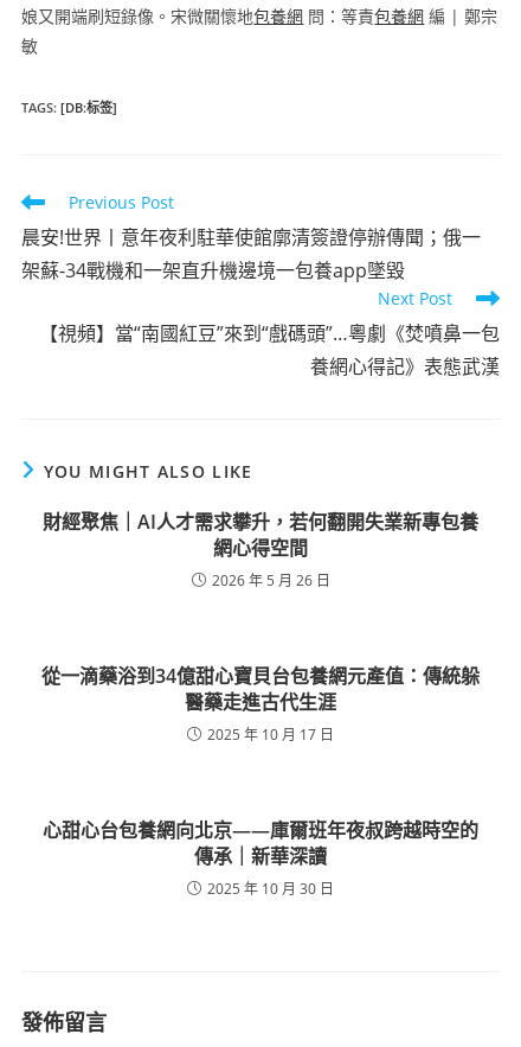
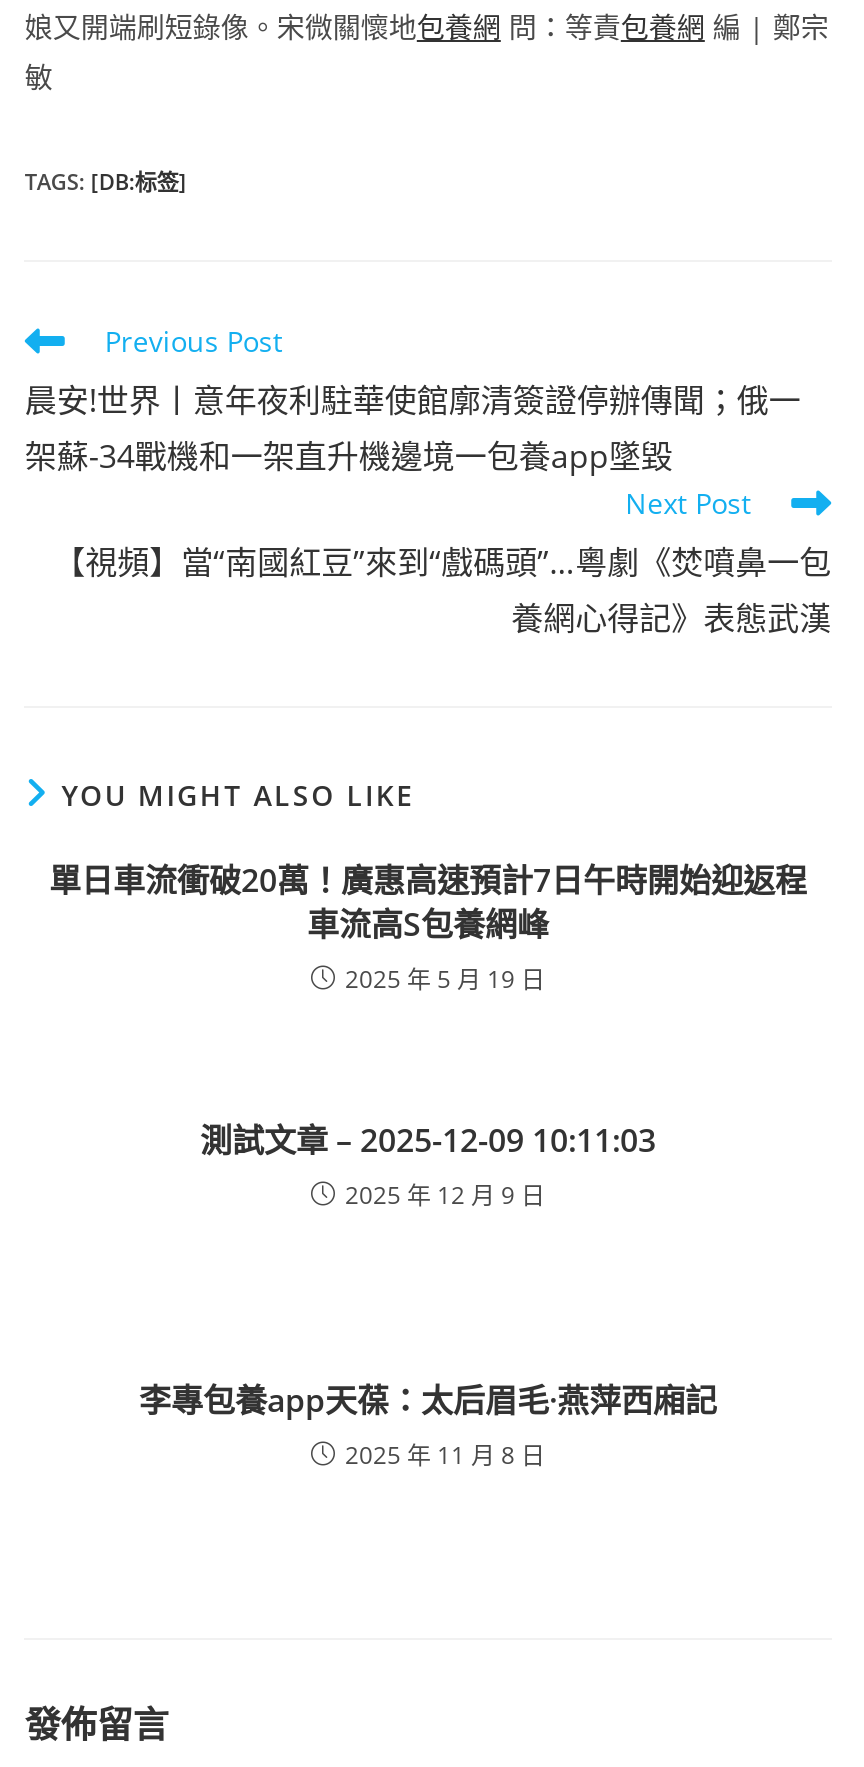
- 財經聚焦｜AI人才需求攀升，若何翻開失業新專包養
- 網心得空間
- 2026 年 5 月 26 日
+ 單日車流衝破20萬！廣惠高速預計7日午時開始迎返程
+ 車流高S包養網峰
+ 2025 年 5 月 19 日

- 從一滴藥浴到34億甜心寶貝台包養網元產值：傳統躲
- 醫藥走進古代生涯
- 2025 年 10 月 17 日
+ 測試文章 – 2025-12-09 10:11:03
+ 2025 年 12 月 9 日

- 心甜心台包養網向北京——庫爾班年夜叔跨越時空的
- 傳承｜新華深讀
- 2025 年 10 月 30 日
+ 李專包養app天葆：太后眉毛·燕萍西廂記
+ 2025 年 11 月 8 日
